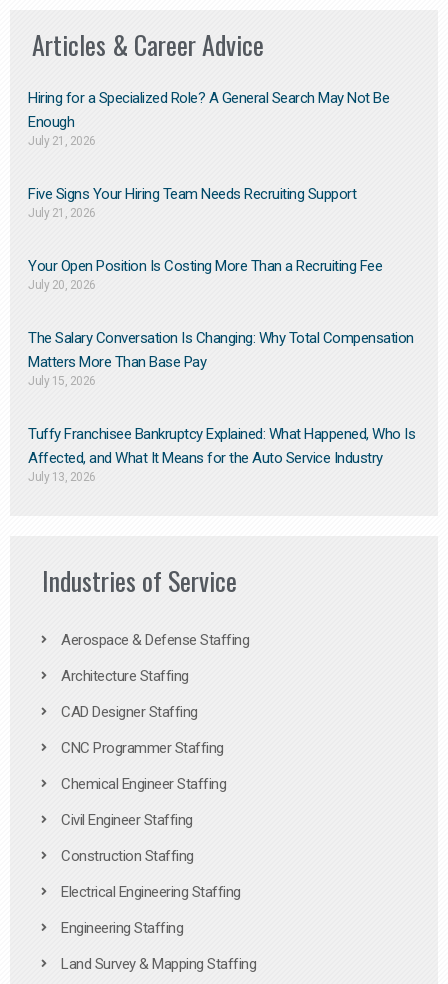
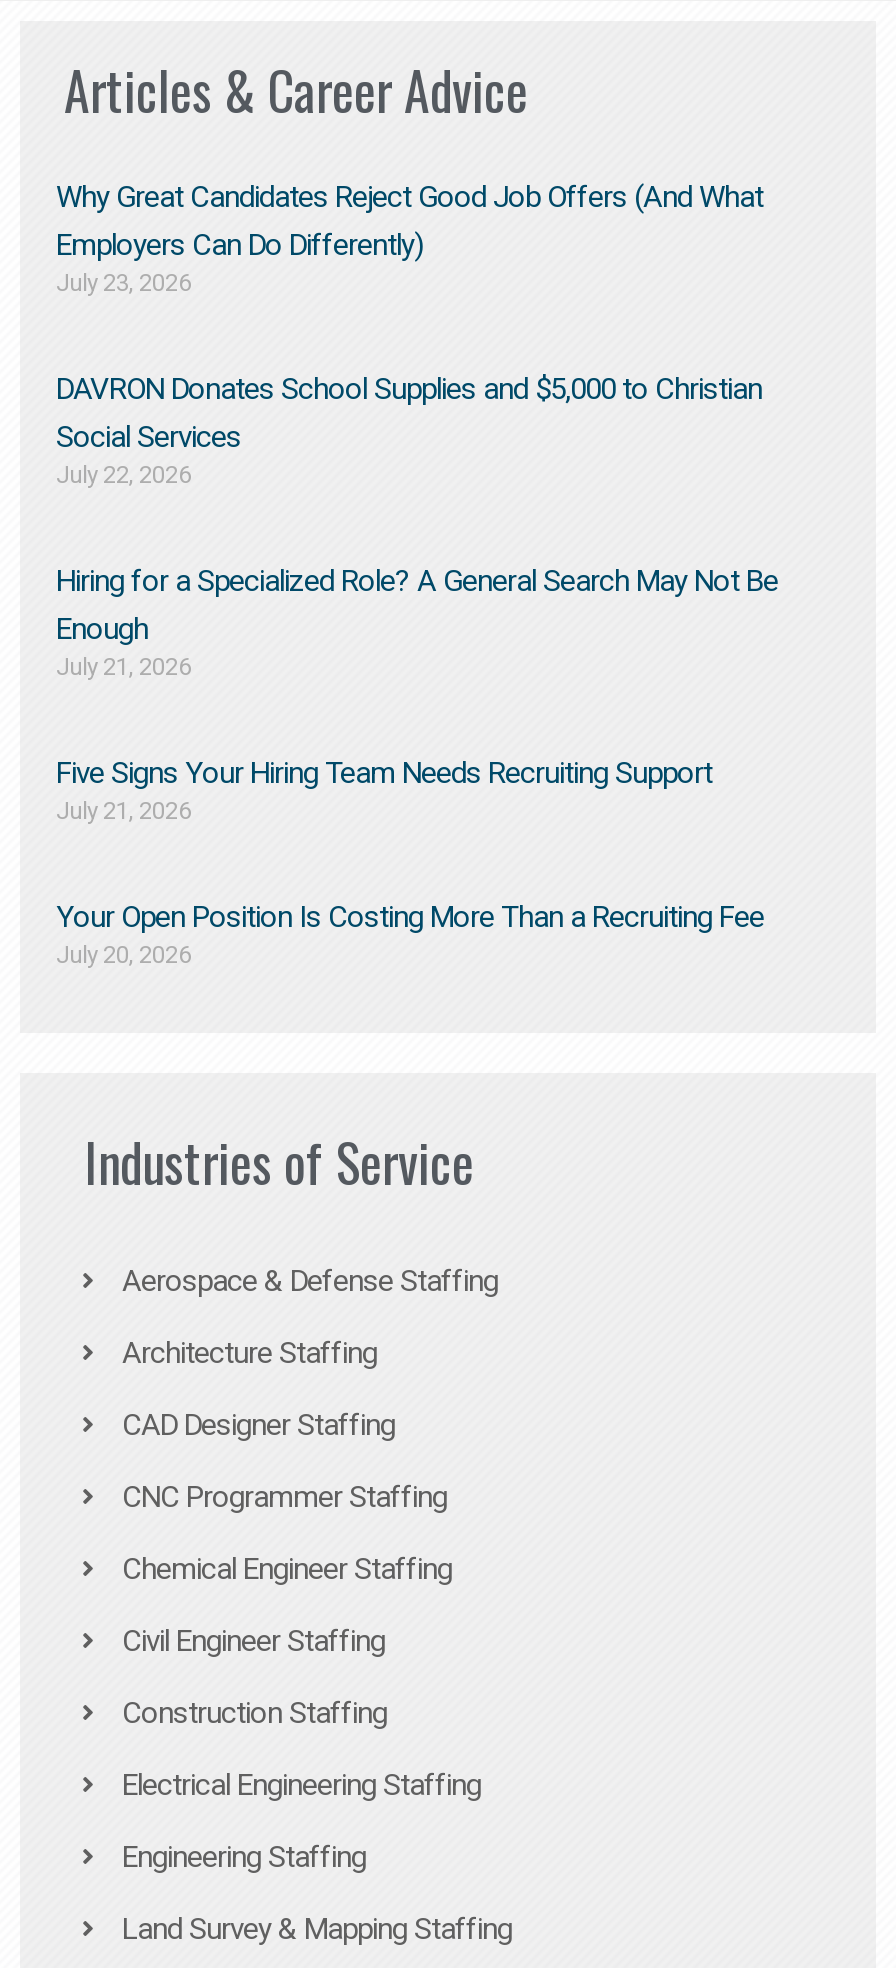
+ Why Great Candidates Reject Good Job Offers (And What
+ Employers Can Do Differently)
+ July 23, 2026
+ DAVRON Donates School Supplies and $5,000 to Christian
+ Social Services
+ July 22, 2026

moved down: Hiring for a Specialized Role? A General Search May Not Be | Enough | July 21, 2026 | Five Signs Your Hiring Team Needs Recruiting Support | July 21, 2026 | Your Open Position Is Costing More Than a Recruiting Fee | July 20, 2026

- The Salary Conversation Is Changing: Why Total Compensation
- Matters More Than Base Pay
- July 15, 2026
- Tuffy Franchisee Bankruptcy Explained: What Happened, Who Is
- Affected, and What It Means for the Auto Service Industry
- July 13, 2026
